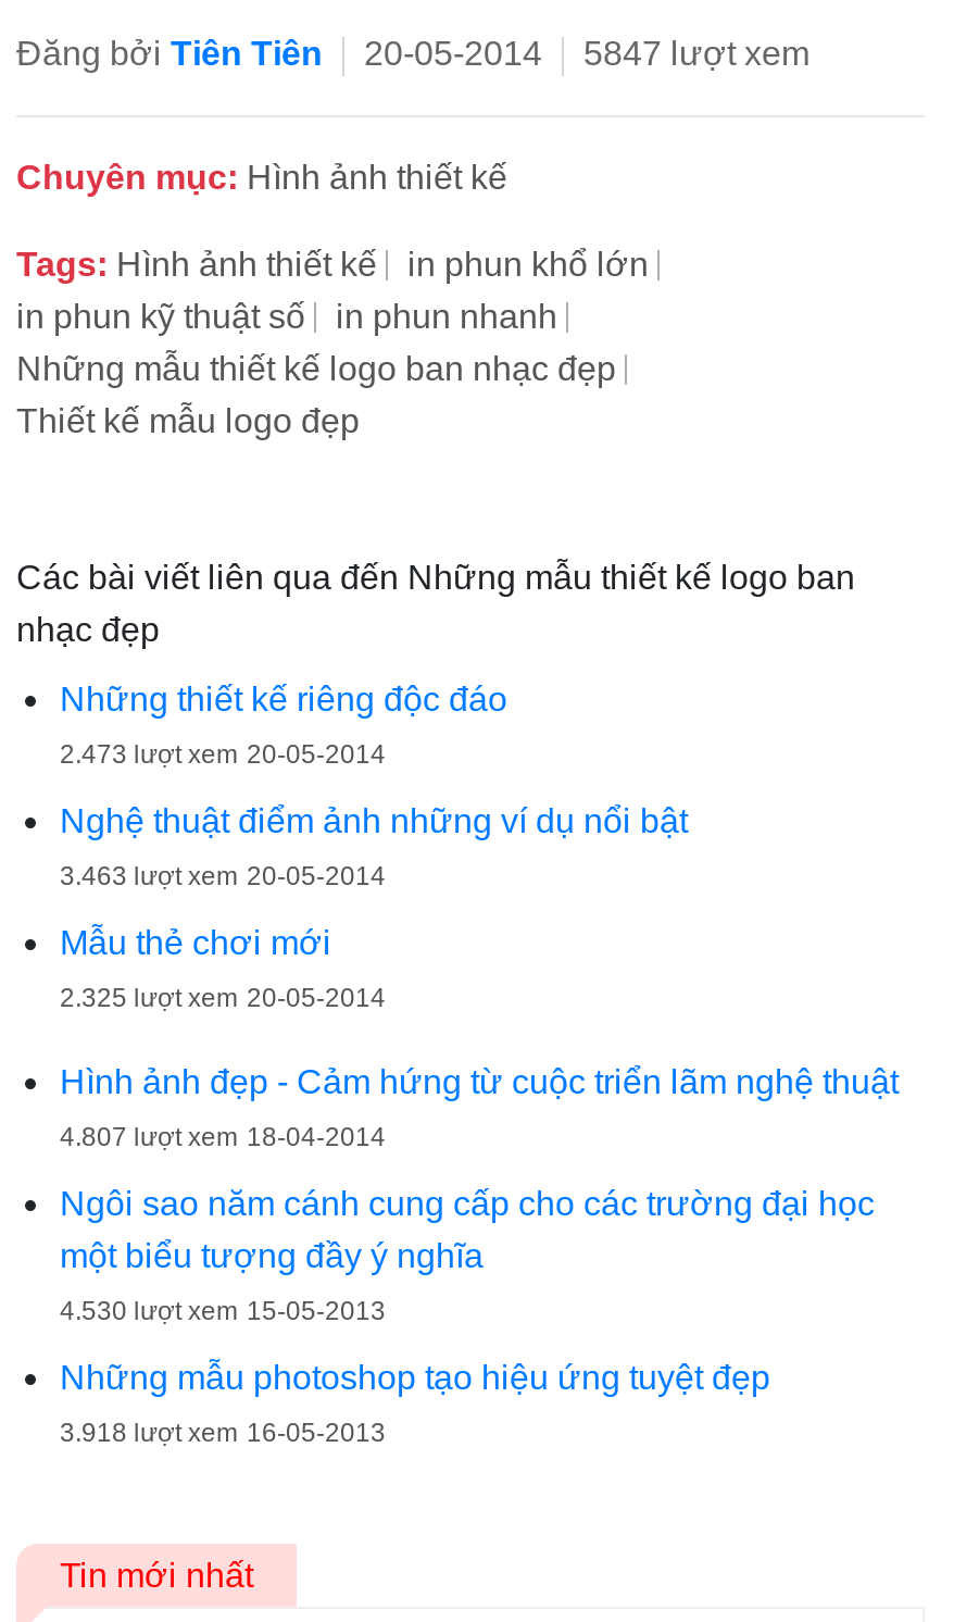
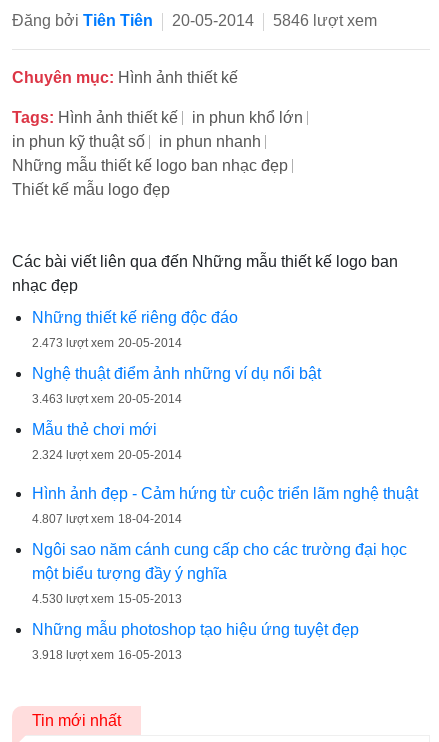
- Đăng bởi Tiên Tiên 20-05-2014 5847 lượt xem
+ Đăng bởi Tiên Tiên 20-05-2014 5846 lượt xem

- 2.325 lượt xem 20-05-2014
+ 2.324 lượt xem 20-05-2014
